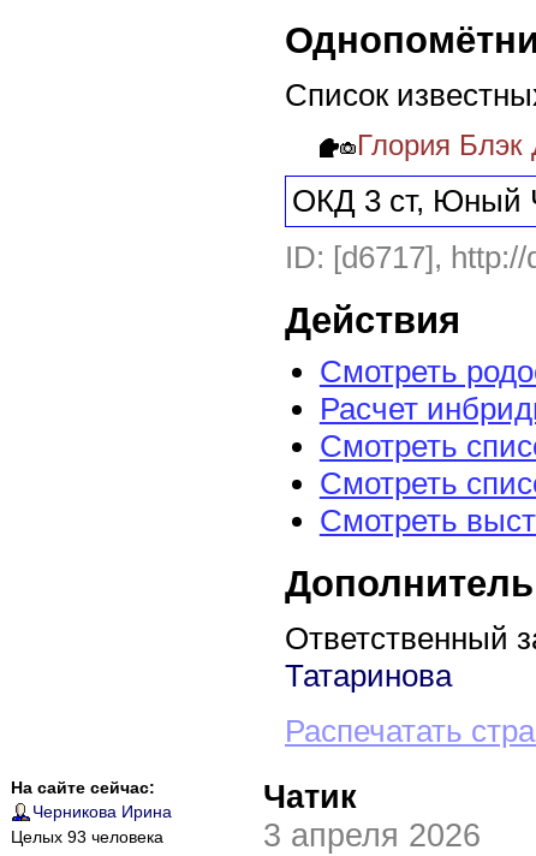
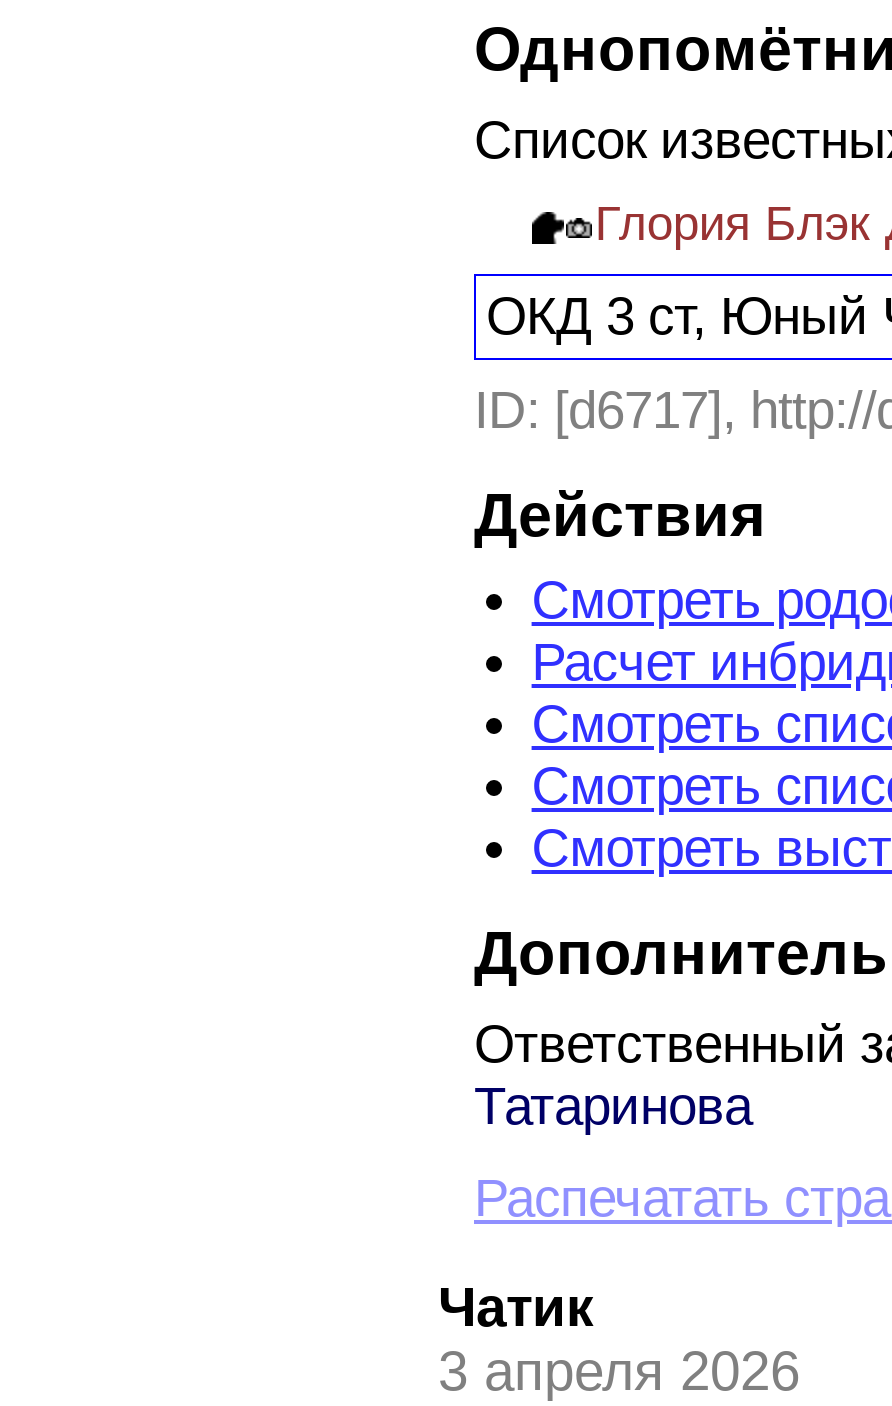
- На сайте сейчас:
- Черникова Ирина
- Целых 93 человека
